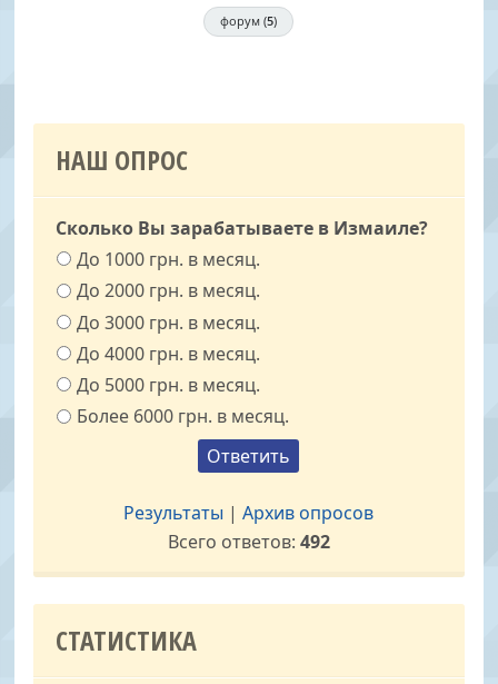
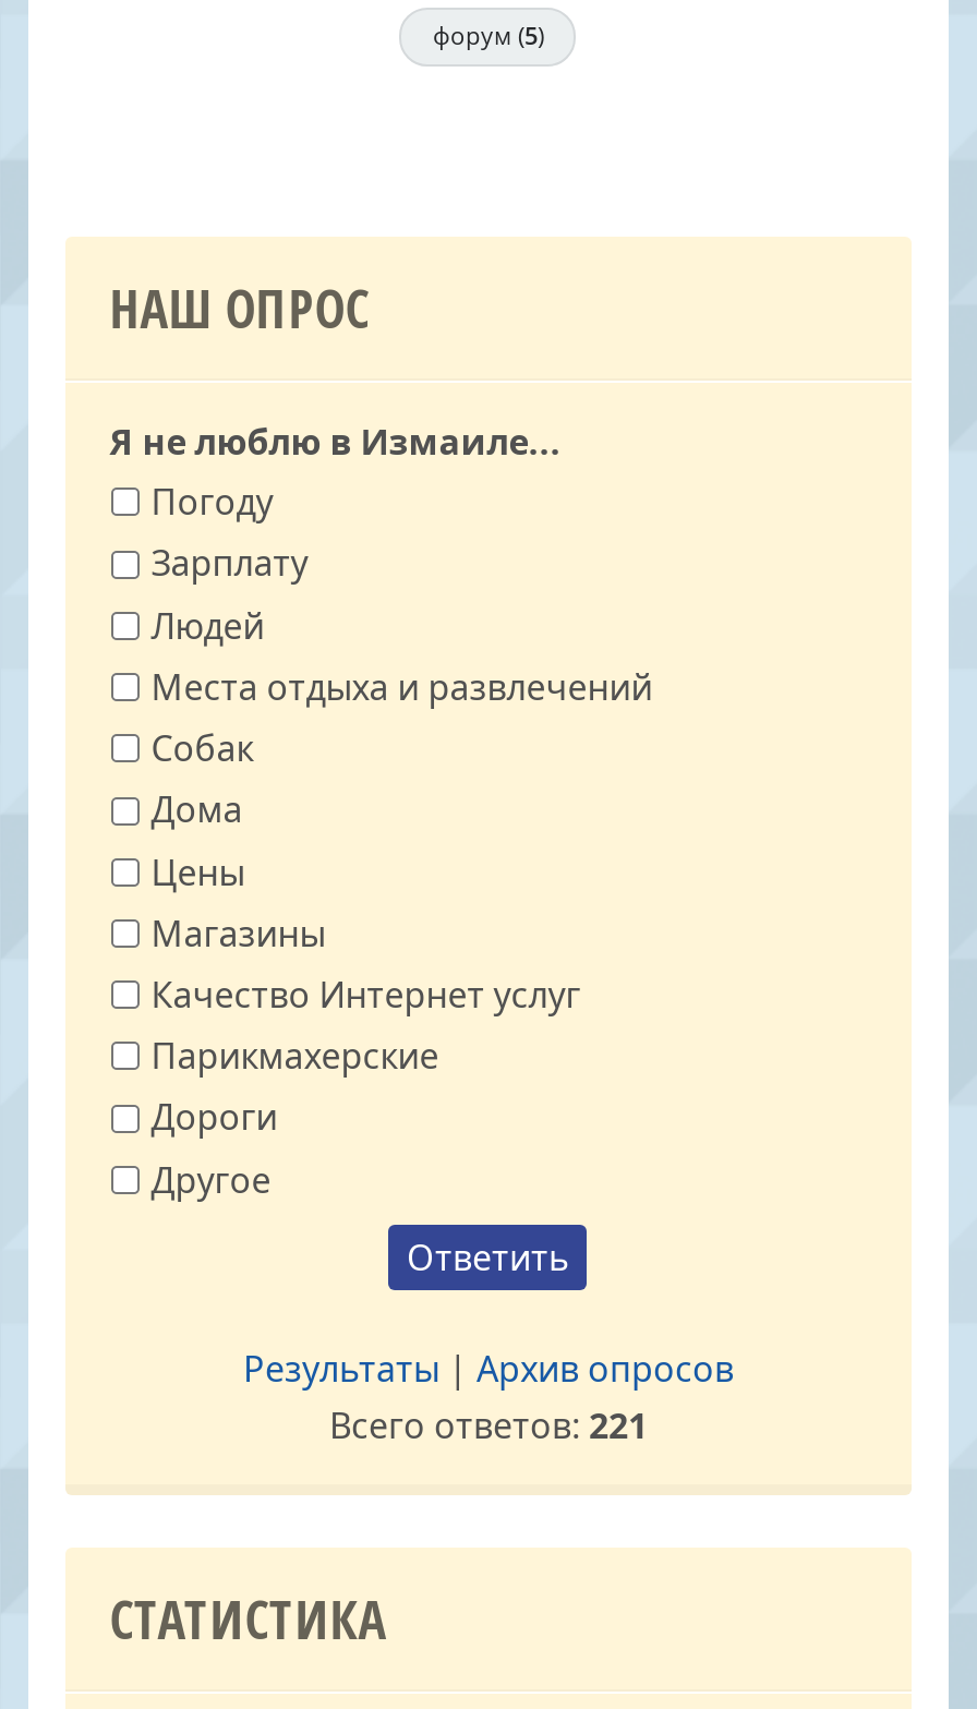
- Сколько Вы зарабатываете в Измаиле?
- До 1000 грн. в месяц.
- До 2000 грн. в месяц.
- До 3000 грн. в месяц.
- До 4000 грн. в месяц.
- До 5000 грн. в месяц.
- Более 6000 грн. в месяц.
+ Я не люблю в Измаиле...
+ Погоду
+ Зарплату
+ Людей
+ Места отдыха и развлечений
+ Собак
+ Дома
+ Цены
+ Магазины
+ Качество Интернет услуг
+ Парикмахерские
+ Дороги
+ Другое

- Всего ответов: 492
+ Всего ответов: 221
